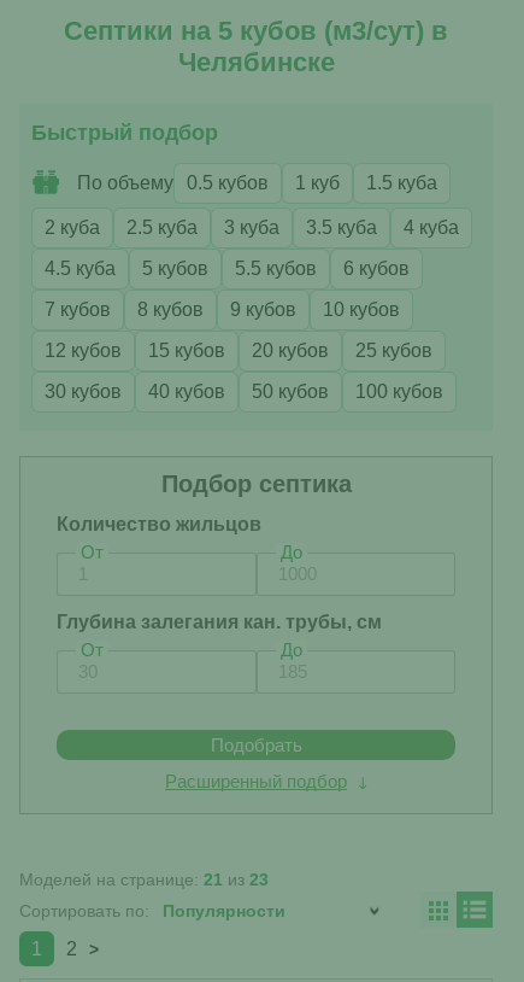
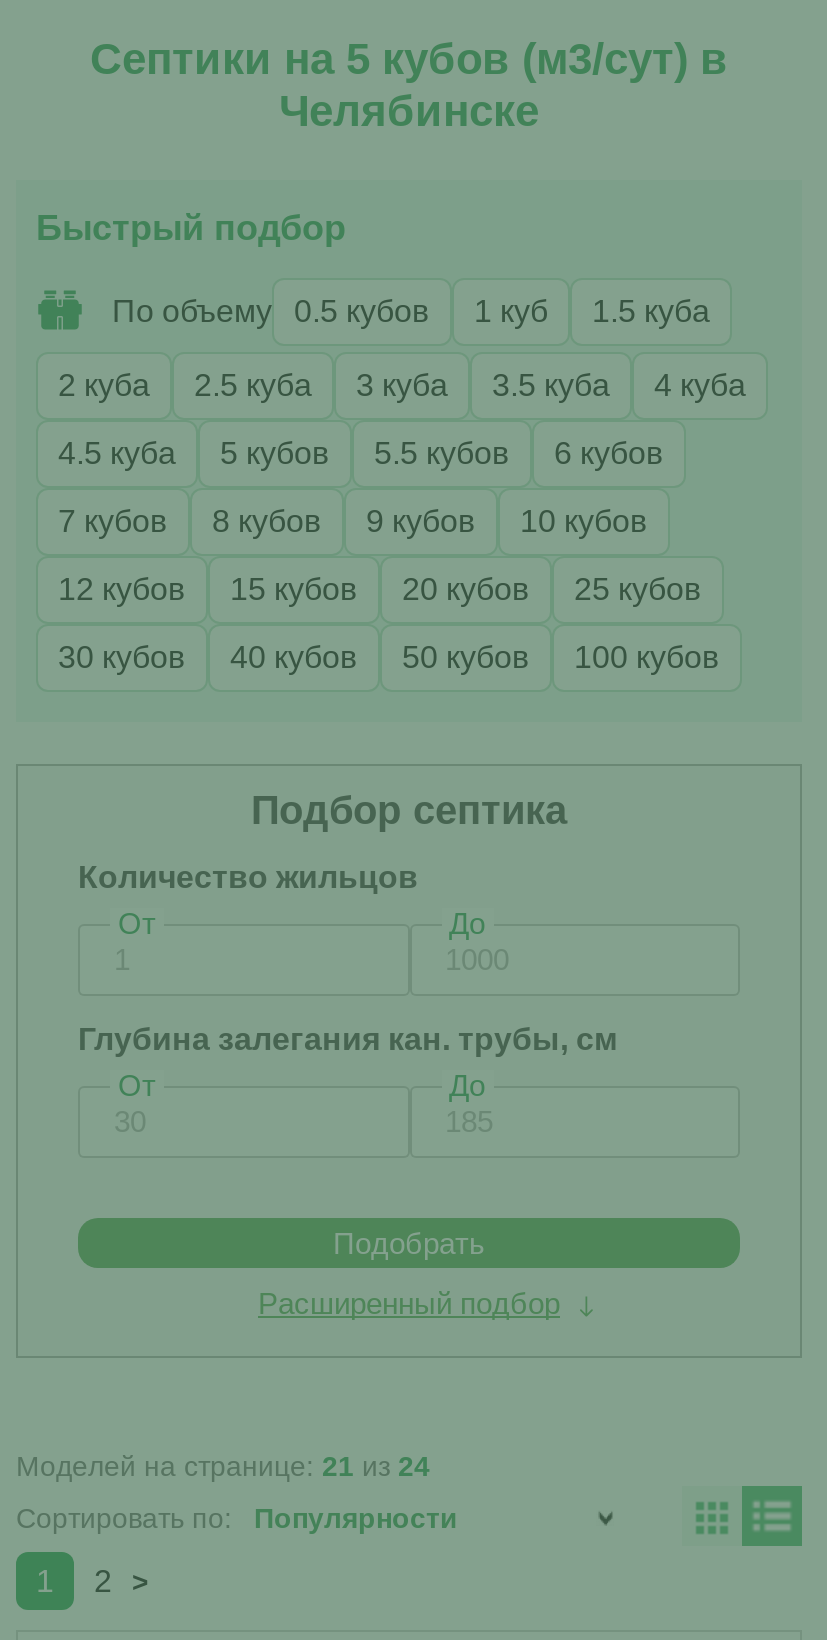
- Моделей на странице: 21 из 23
+ Моделей на странице: 21 из 24
